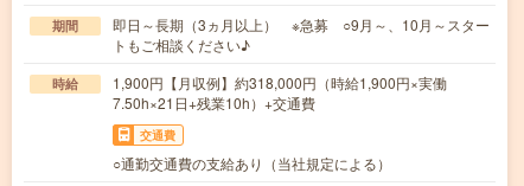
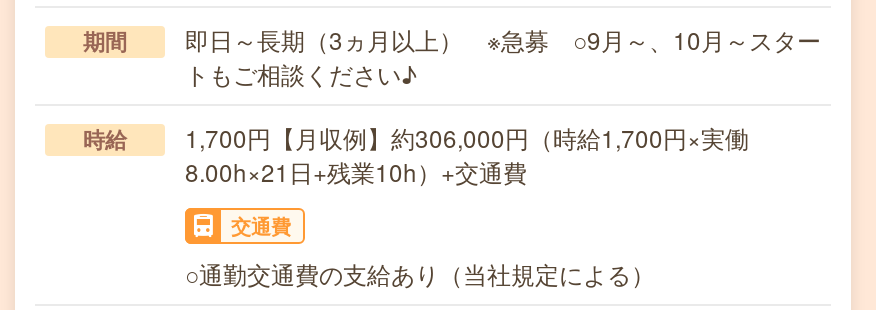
- 1,900円【月収例】約318,000円（時給1,900円×実働
+ 1,700円【月収例】約306,000円（時給1,700円×実働

- 7.50h×21日+残業10h）+交通費
+ 8.00h×21日+残業10h）+交通費
